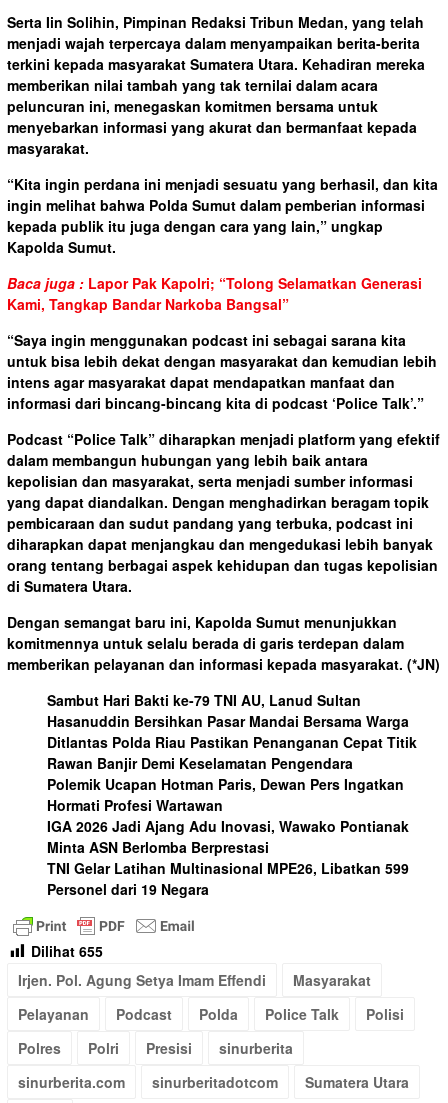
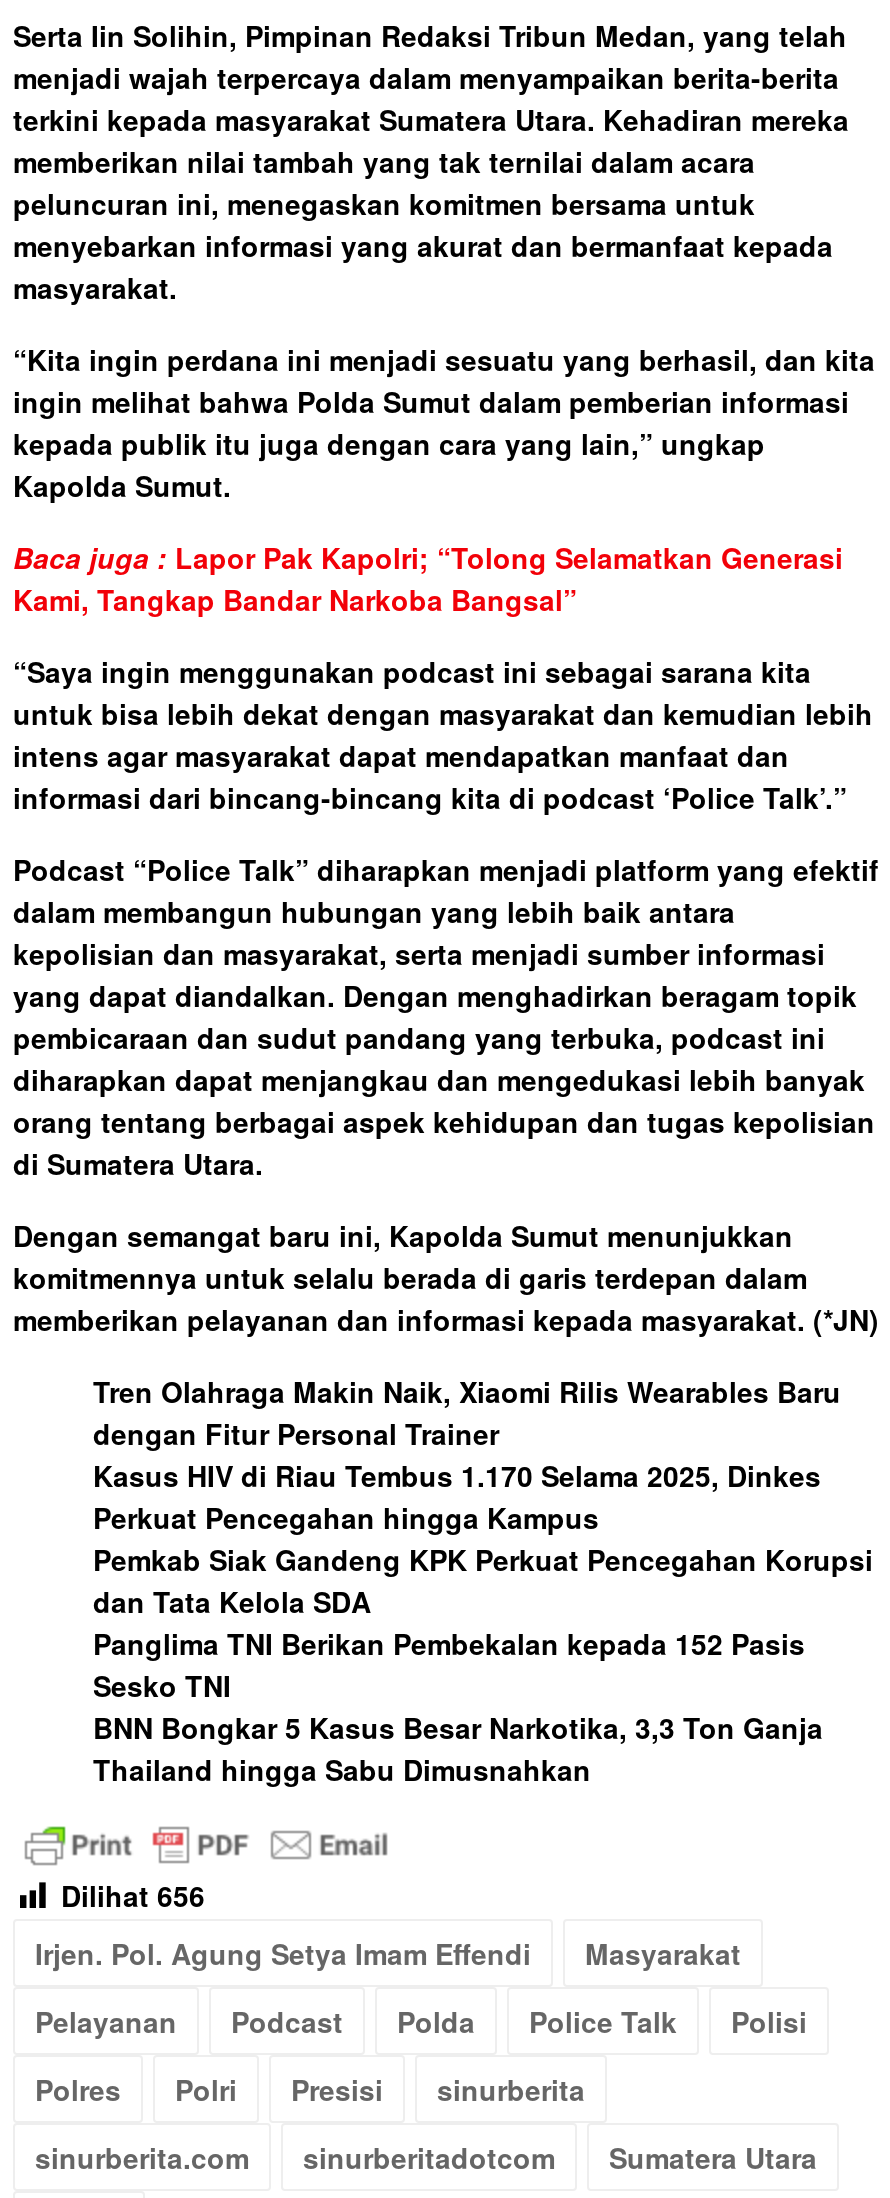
- Sambut Hari Bakti ke-79 TNI AU, Lanud Sultan
- Hasanuddin Bersihkan Pasar Mandai Bersama Warga
- Ditlantas Polda Riau Pastikan Penanganan Cepat Titik
- Rawan Banjir Demi Keselamatan Pengendara
- Polemik Ucapan Hotman Paris, Dewan Pers Ingatkan
- Hormati Profesi Wartawan
- IGA 2026 Jadi Ajang Adu Inovasi, Wawako Pontianak
- Minta ASN Berlomba Berprestasi
- TNI Gelar Latihan Multinasional MPE26, Libatkan 599
- Personel dari 19 Negara
+ Tren Olahraga Makin Naik, Xiaomi Rilis Wearables Baru
+ dengan Fitur Personal Trainer
+ Kasus HIV di Riau Tembus 1.170 Selama 2025, Dinkes
+ Perkuat Pencegahan hingga Kampus
+ Pemkab Siak Gandeng KPK Perkuat Pencegahan Korupsi
+ dan Tata Kelola SDA
+ Panglima TNI Berikan Pembekalan kepada 152 Pasis
+ Sesko TNI
+ BNN Bongkar 5 Kasus Besar Narkotika, 3,3 Ton Ganja
+ Thailand hingga Sabu Dimusnahkan

- Dilihat 655
+ Dilihat 656
